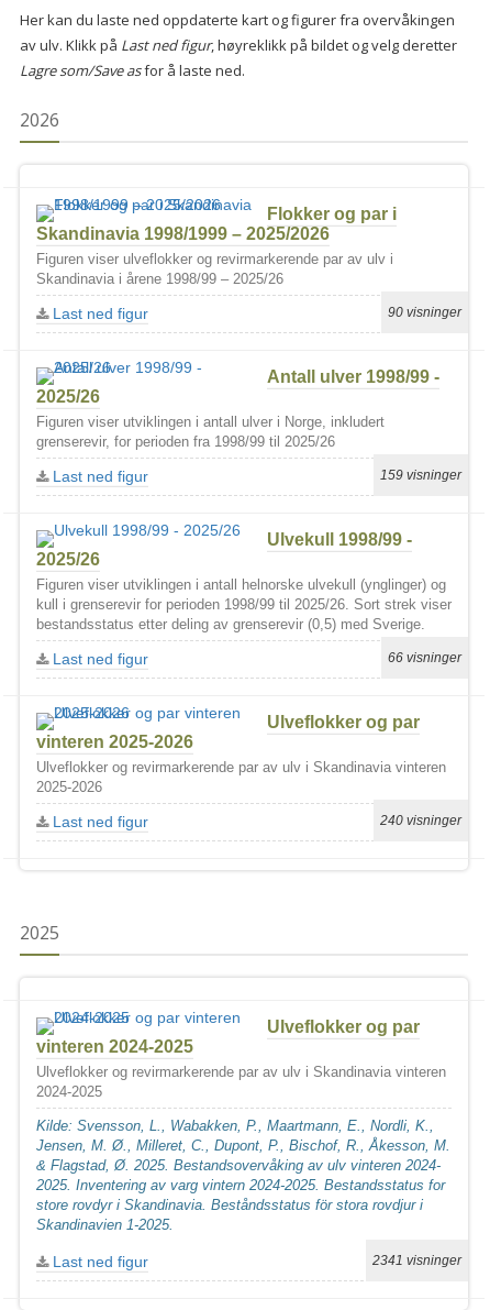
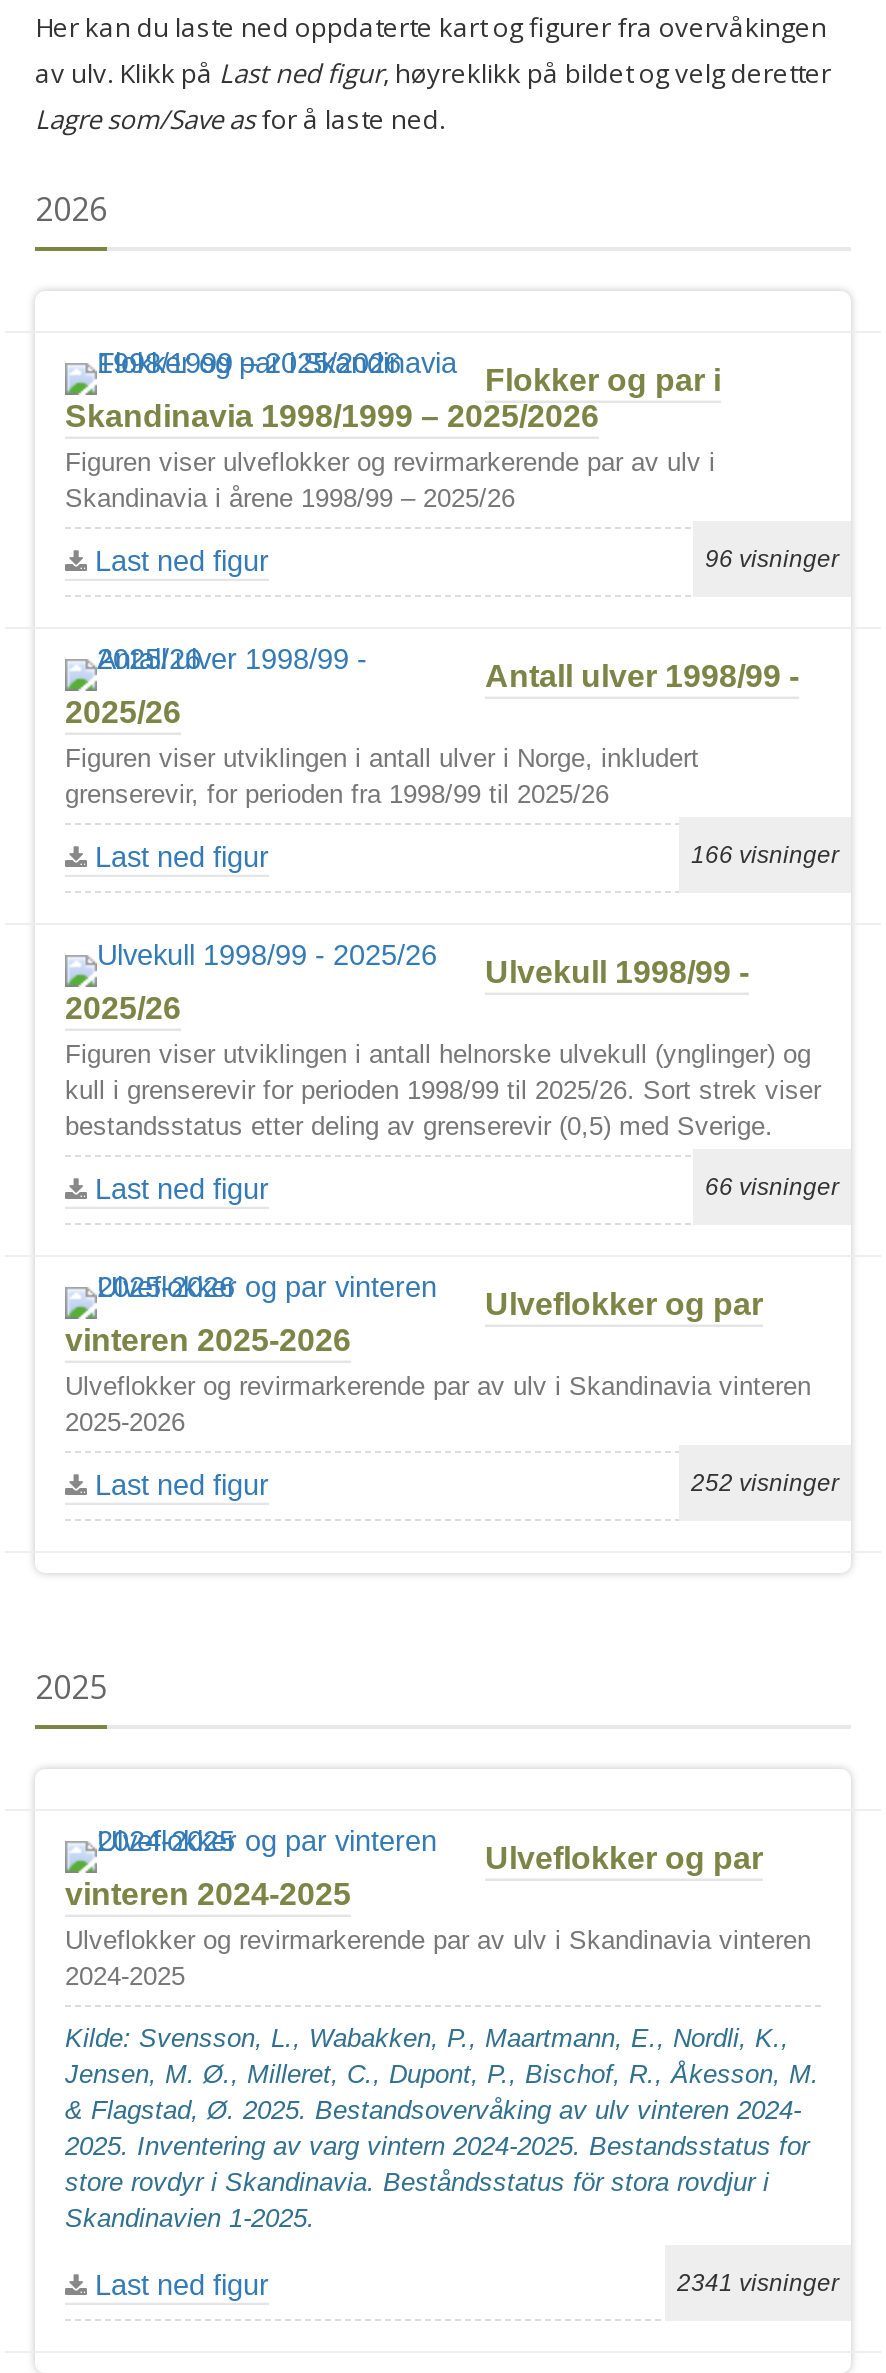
- 90 visninger
+ 96 visninger

- 159 visninger
+ 166 visninger

- 240 visninger
+ 252 visninger
